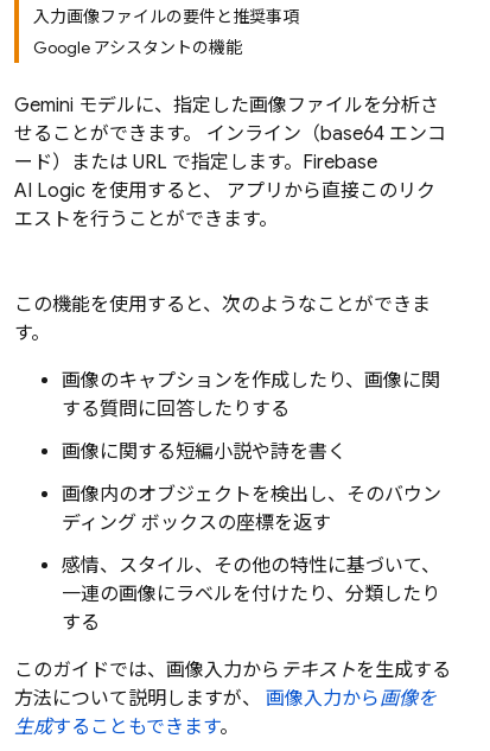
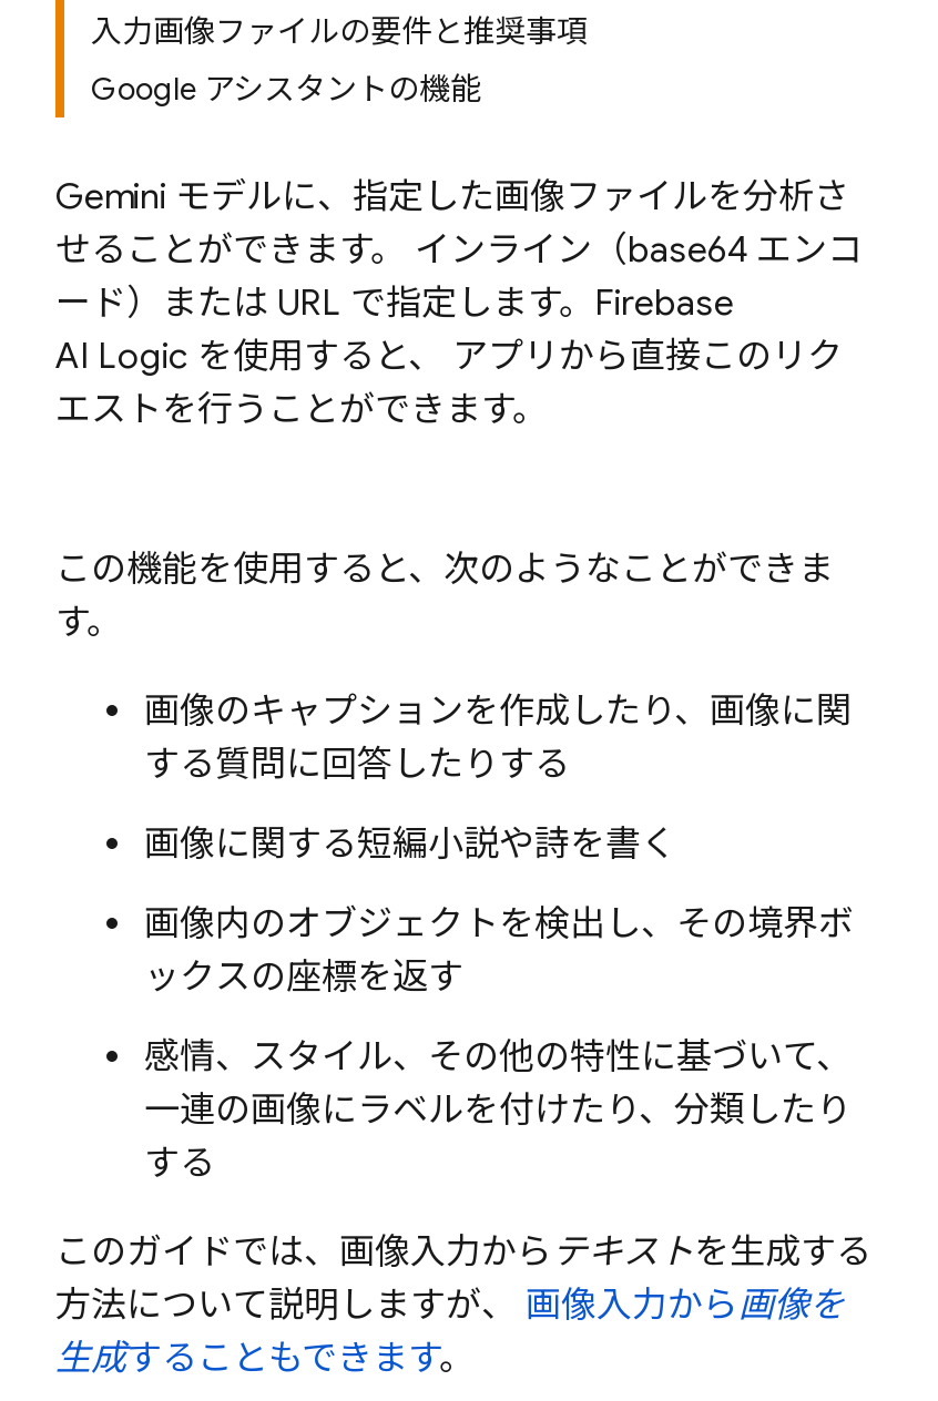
- 画像内のオブジェクトを検出し、そのバウン
- ディング ボックスの座標を返す
+ 画像内のオブジェクトを検出し、その境界ボ
+ ックスの座標を返す
